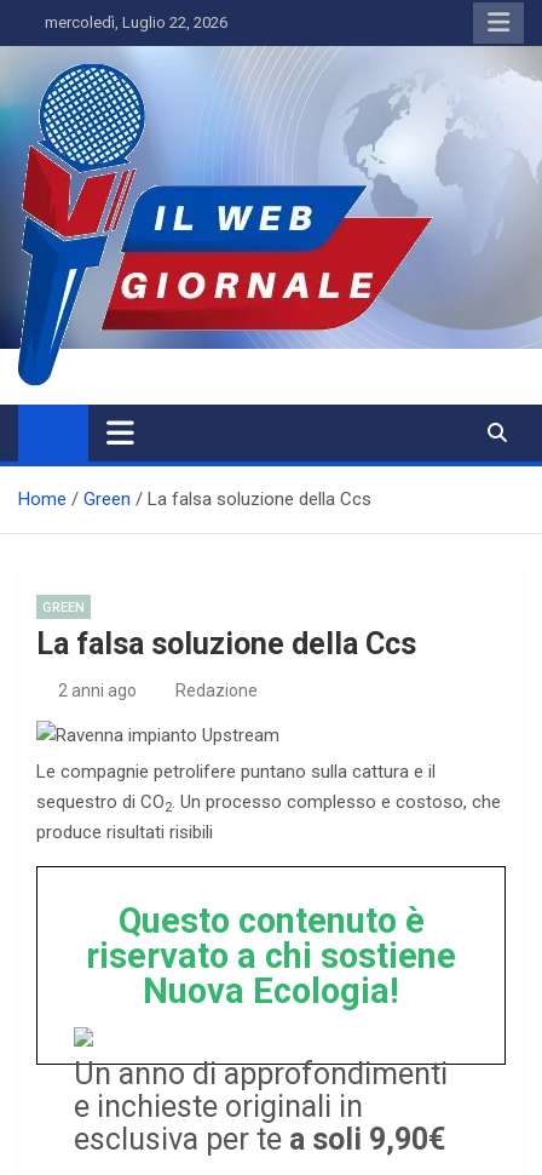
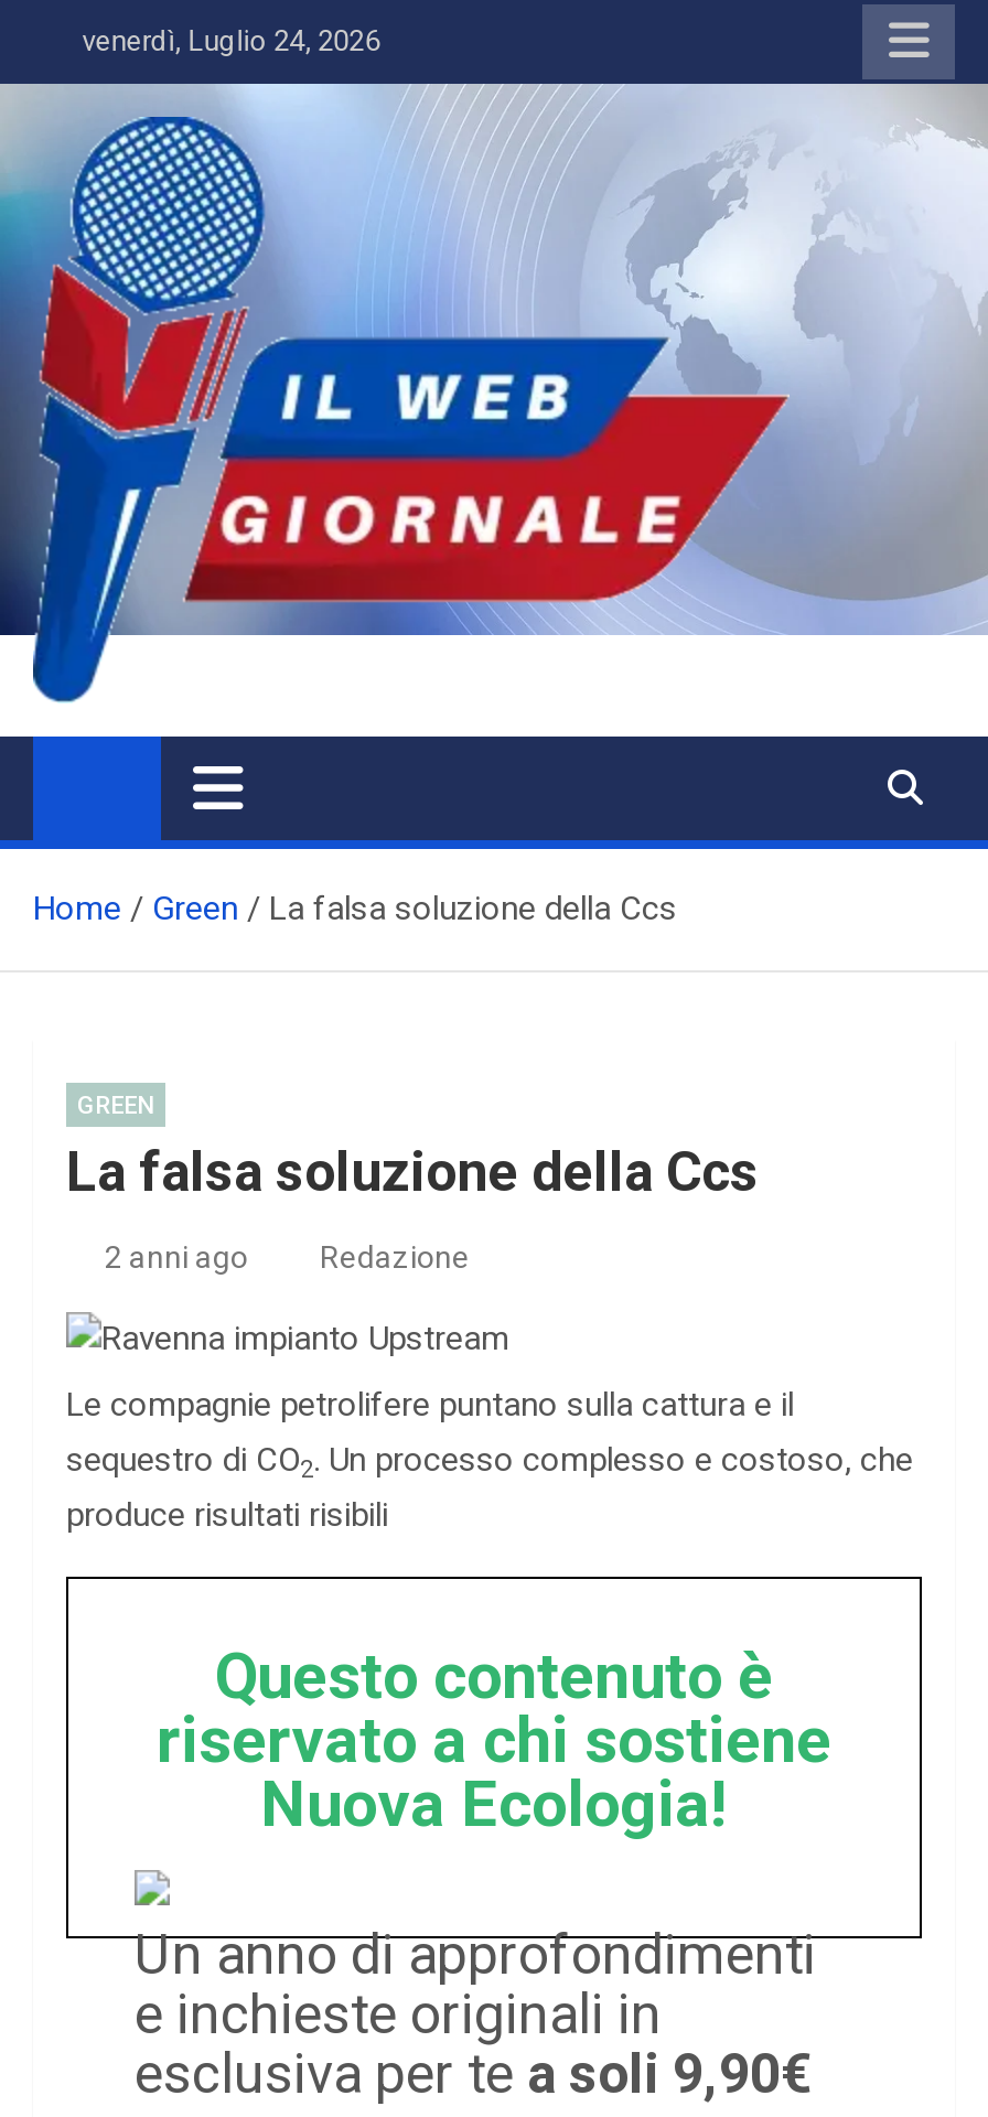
- mercoledì, Luglio 22, 2026
+ venerdì, Luglio 24, 2026
